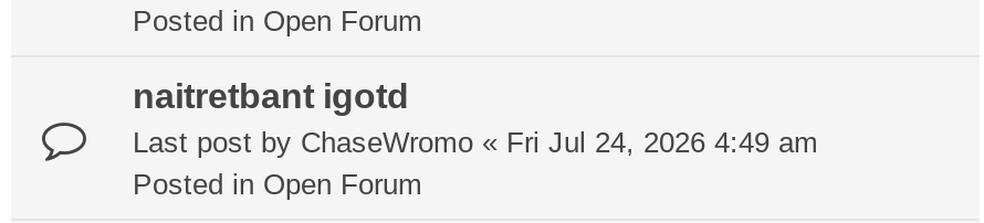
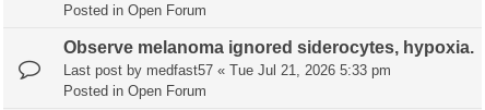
- naitretbant igotd
- Last post by ChaseWromo «Fri Jul 24, 2026 4:49 am
+ Observe melanoma ignored siderocytes, hypoxia.
+ Last post by medfast57 «Tue Jul 21, 2026 5:33 pm
